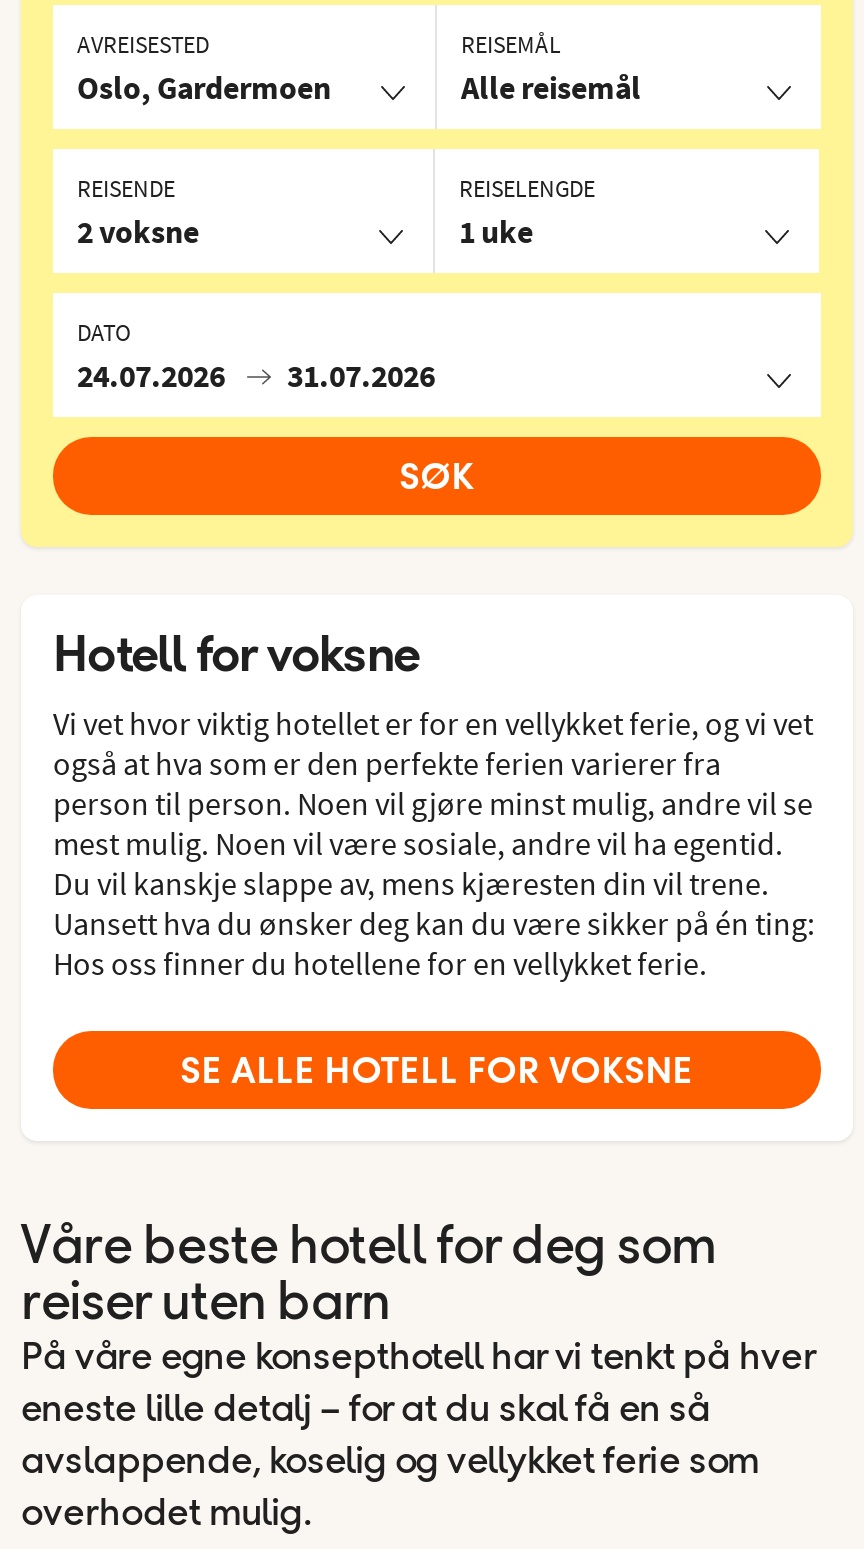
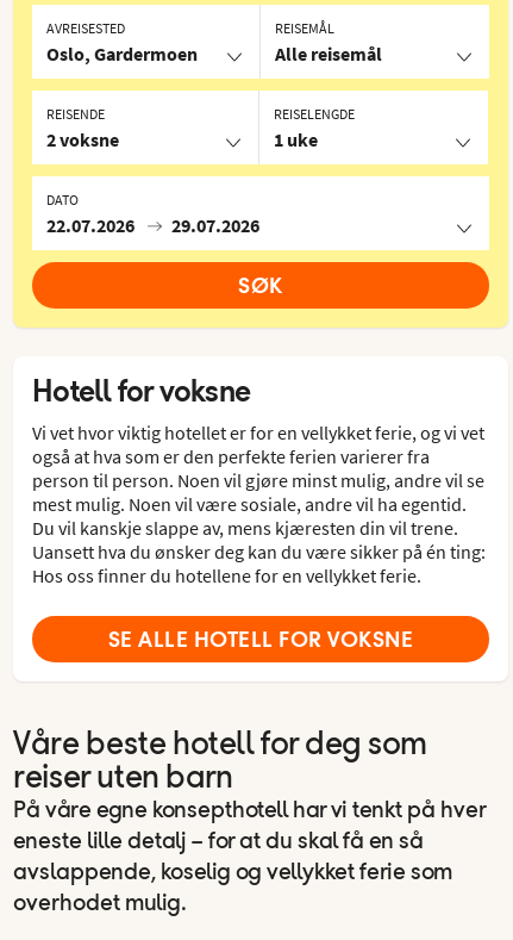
- 24.07.2026
+ 22.07.2026

- 31.07.2026
+ 29.07.2026
